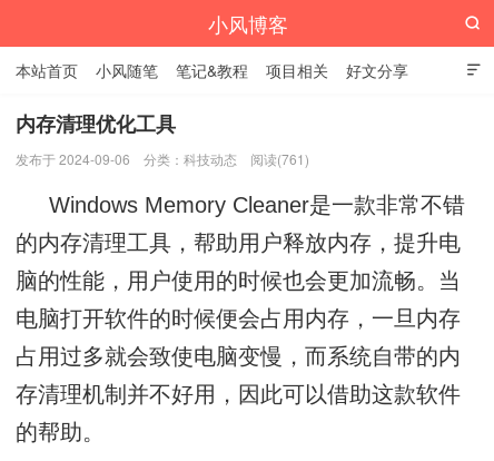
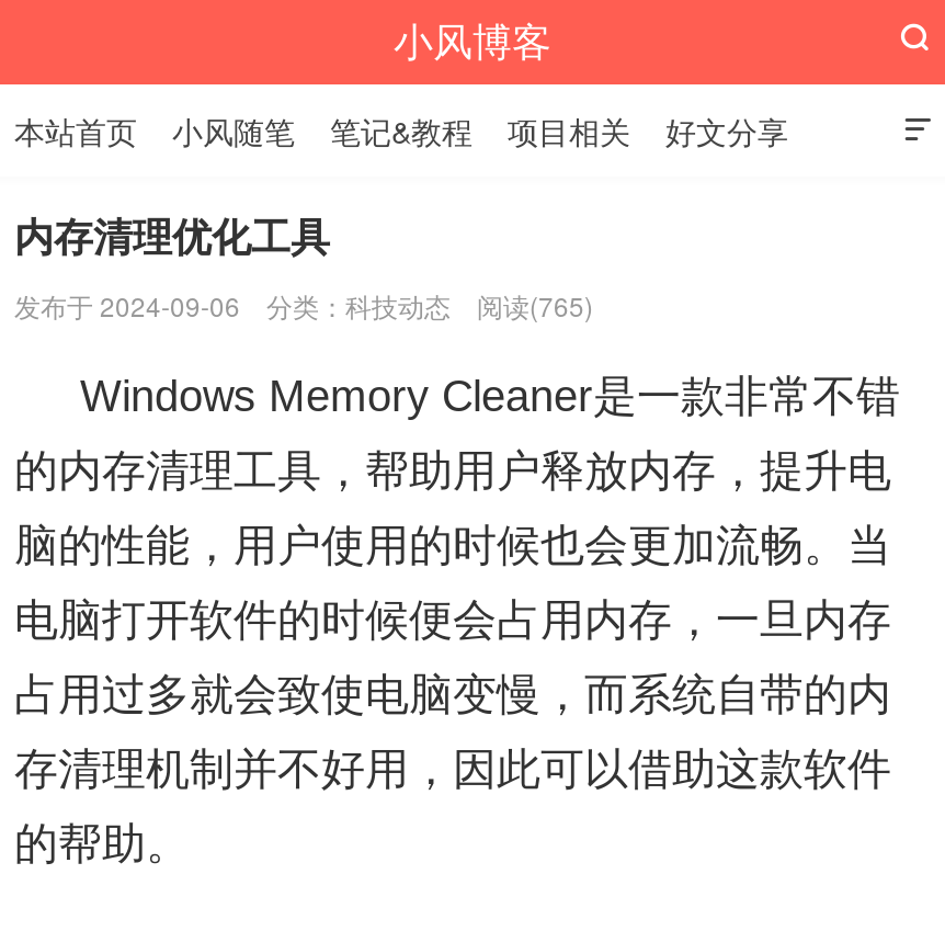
- 发布于 2024-09-06 分类：科技动态 阅读(761)
+ 发布于 2024-09-06 分类：科技动态 阅读(765)
